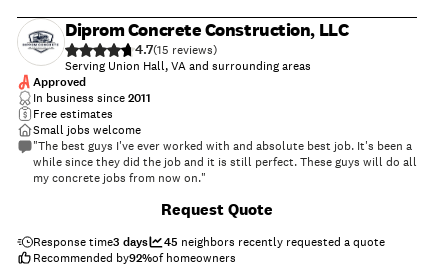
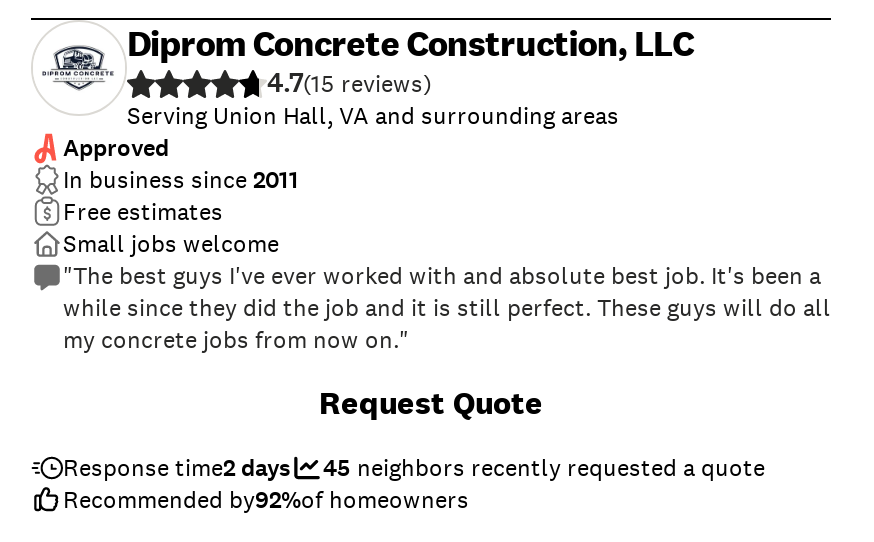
- Response time3 days
+ Response time2 days
